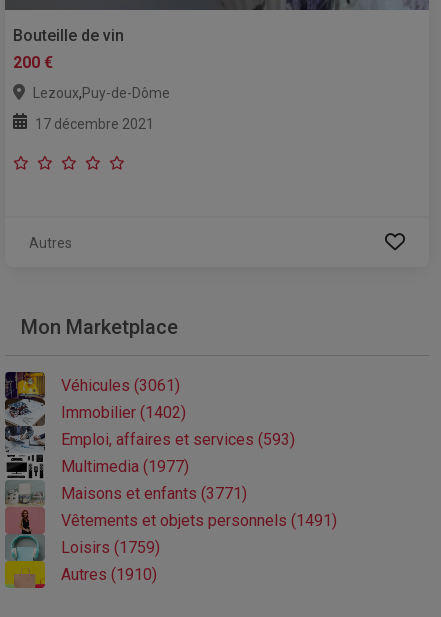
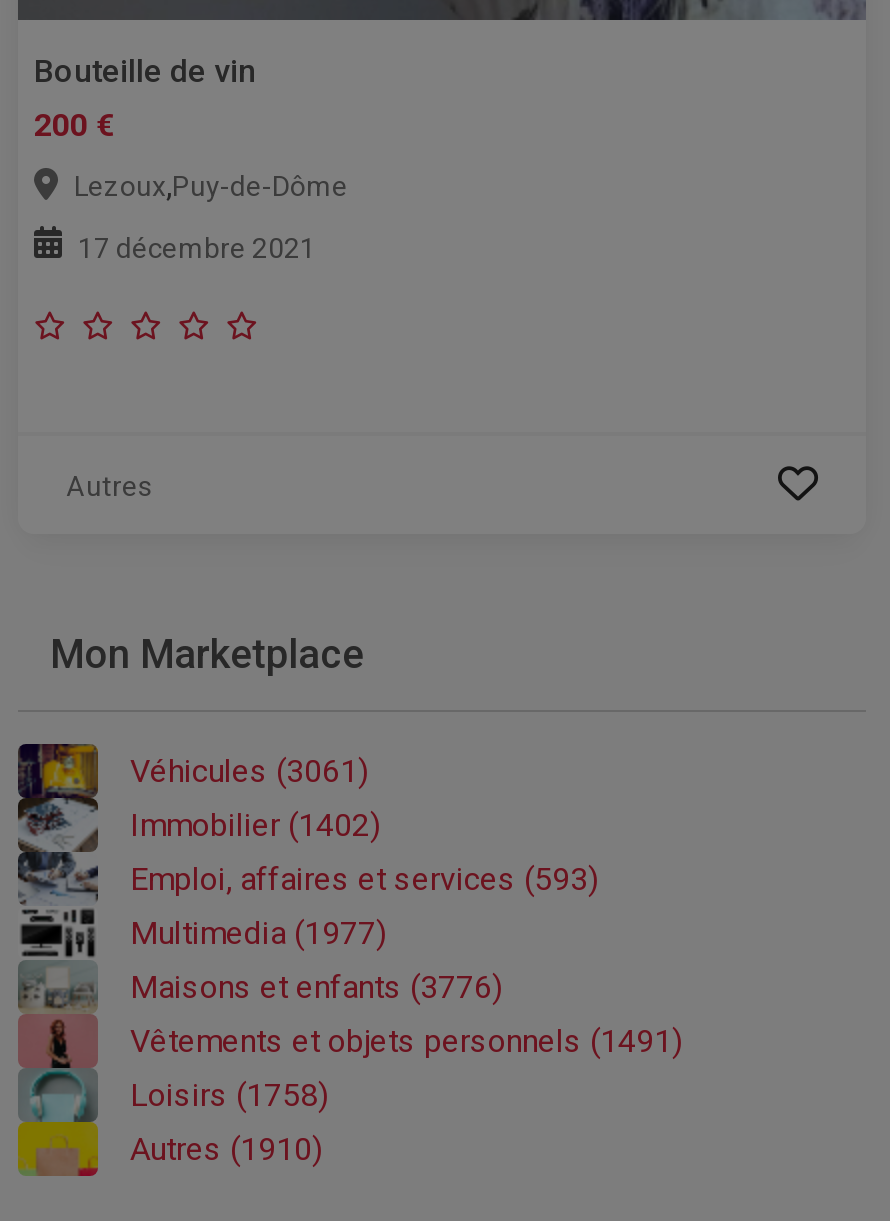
- Maisons et enfants (3771)
+ Maisons et enfants (3776)

- Loisirs (1759)
+ Loisirs (1758)
